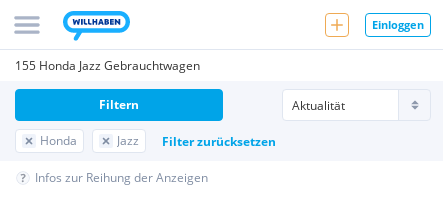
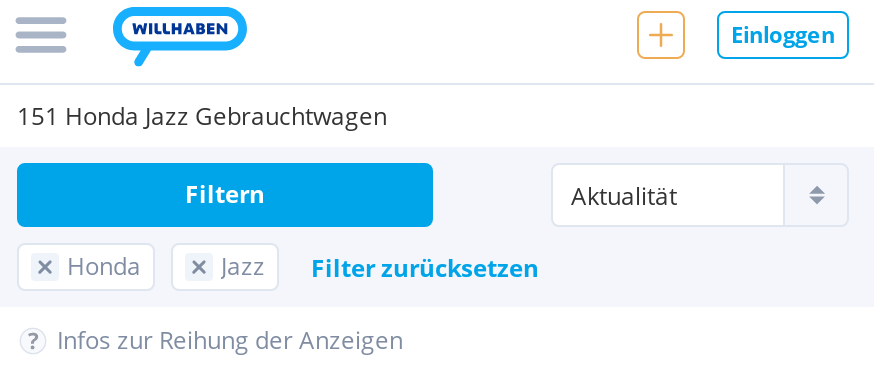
- 155 Honda Jazz Gebrauchtwagen
+ 151 Honda Jazz Gebrauchtwagen
